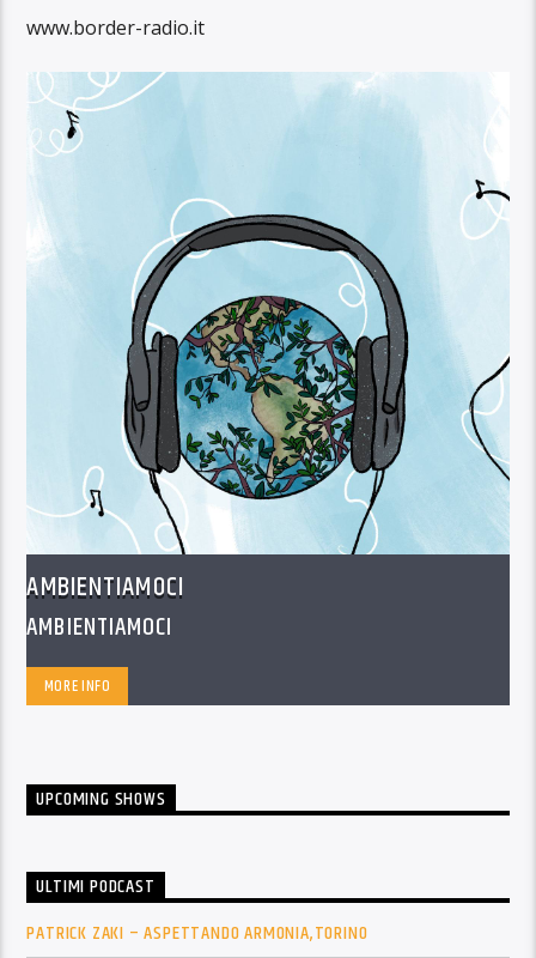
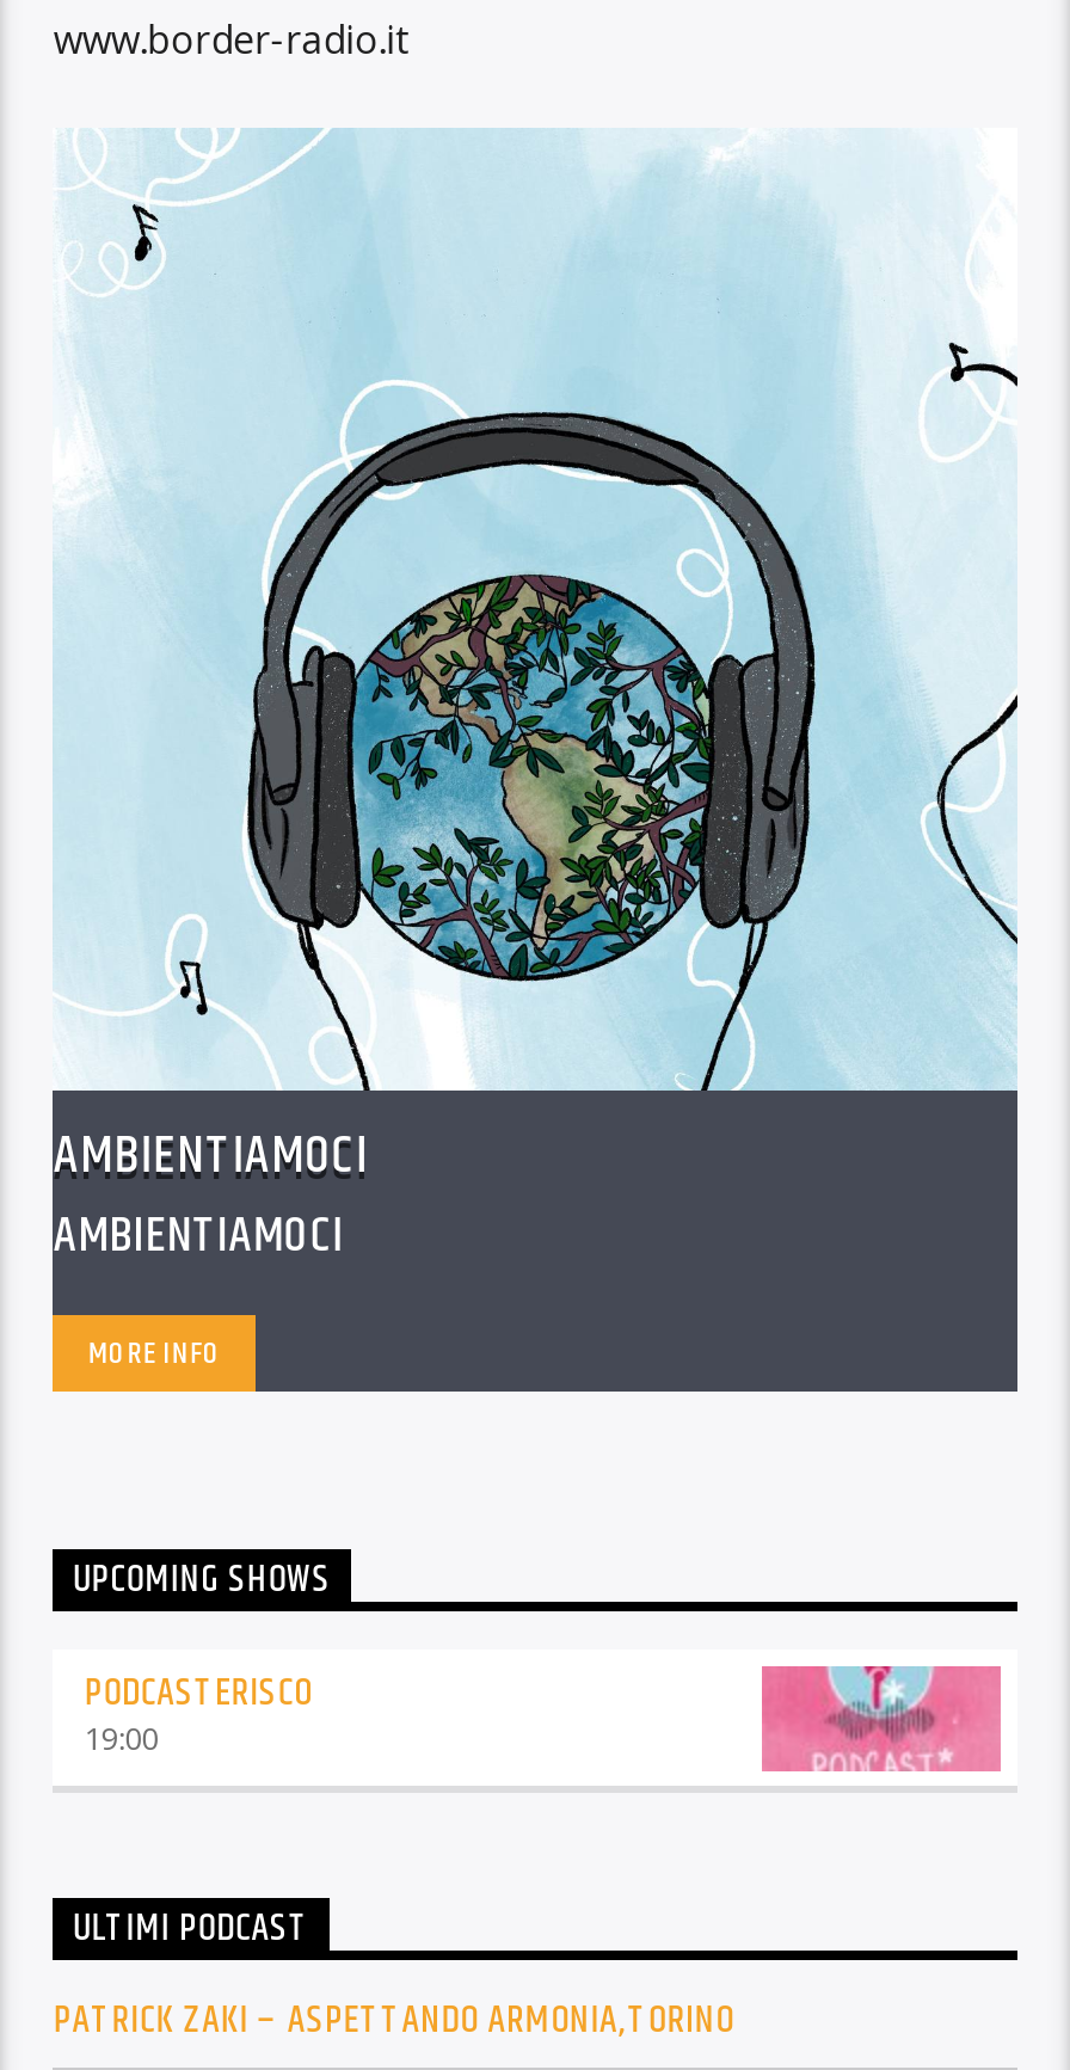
+ PODCASTERISCO
+ 19:00
